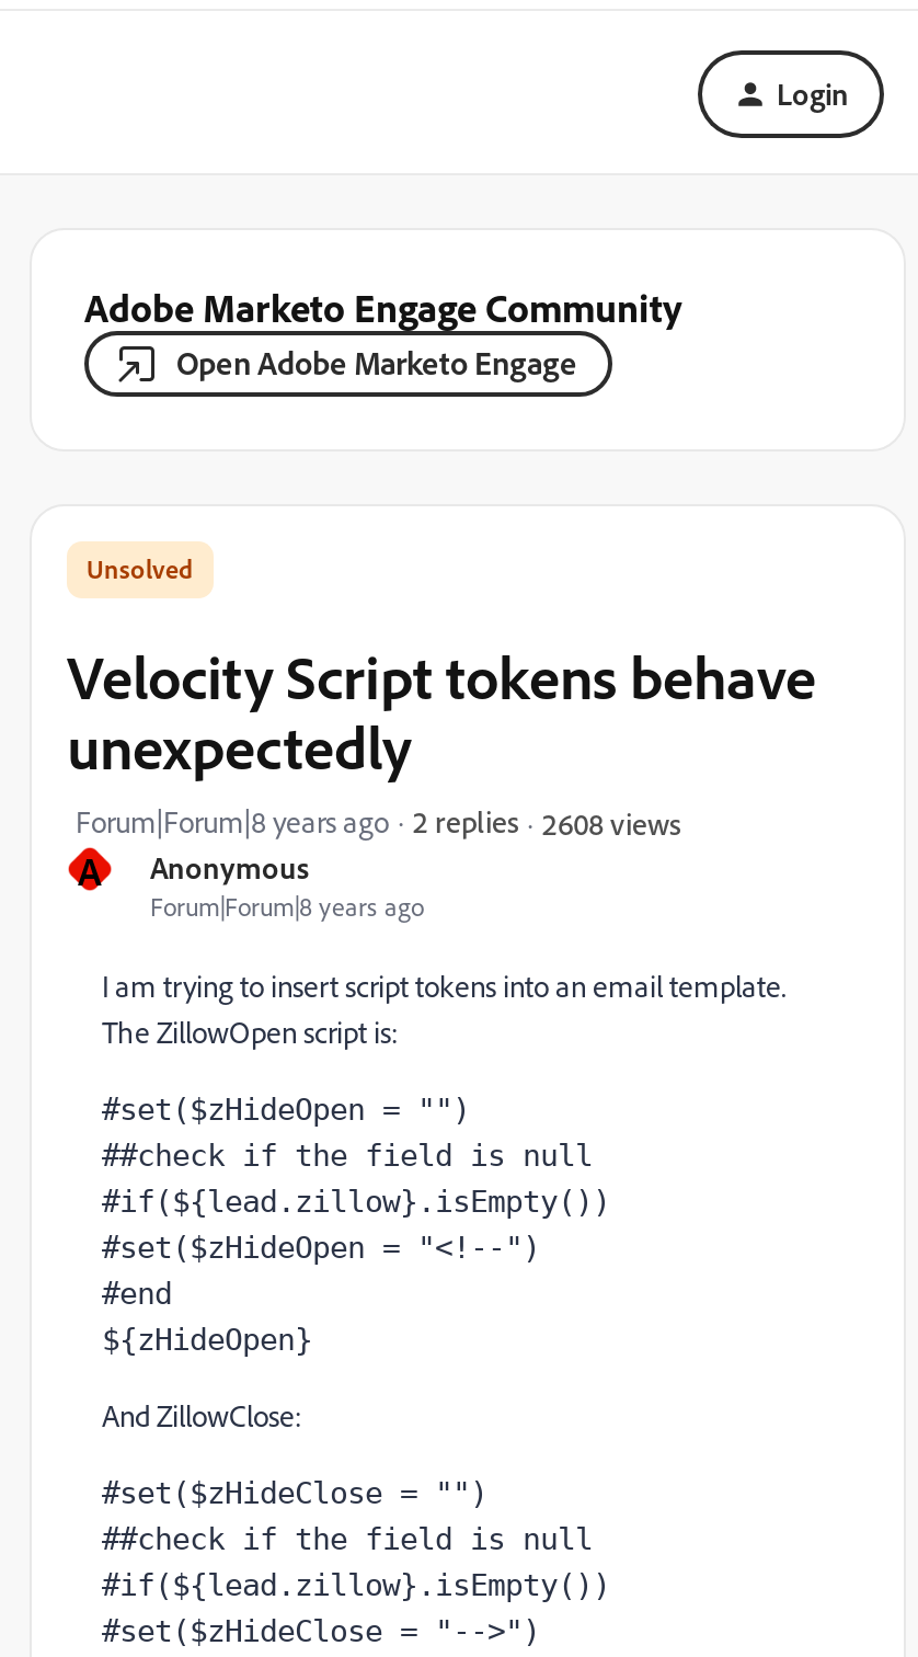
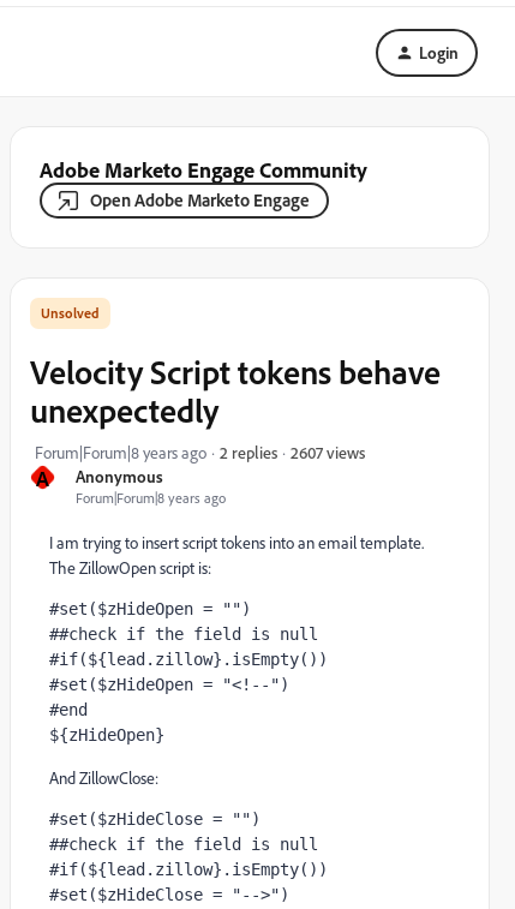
- 2608 views
+ 2607 views
